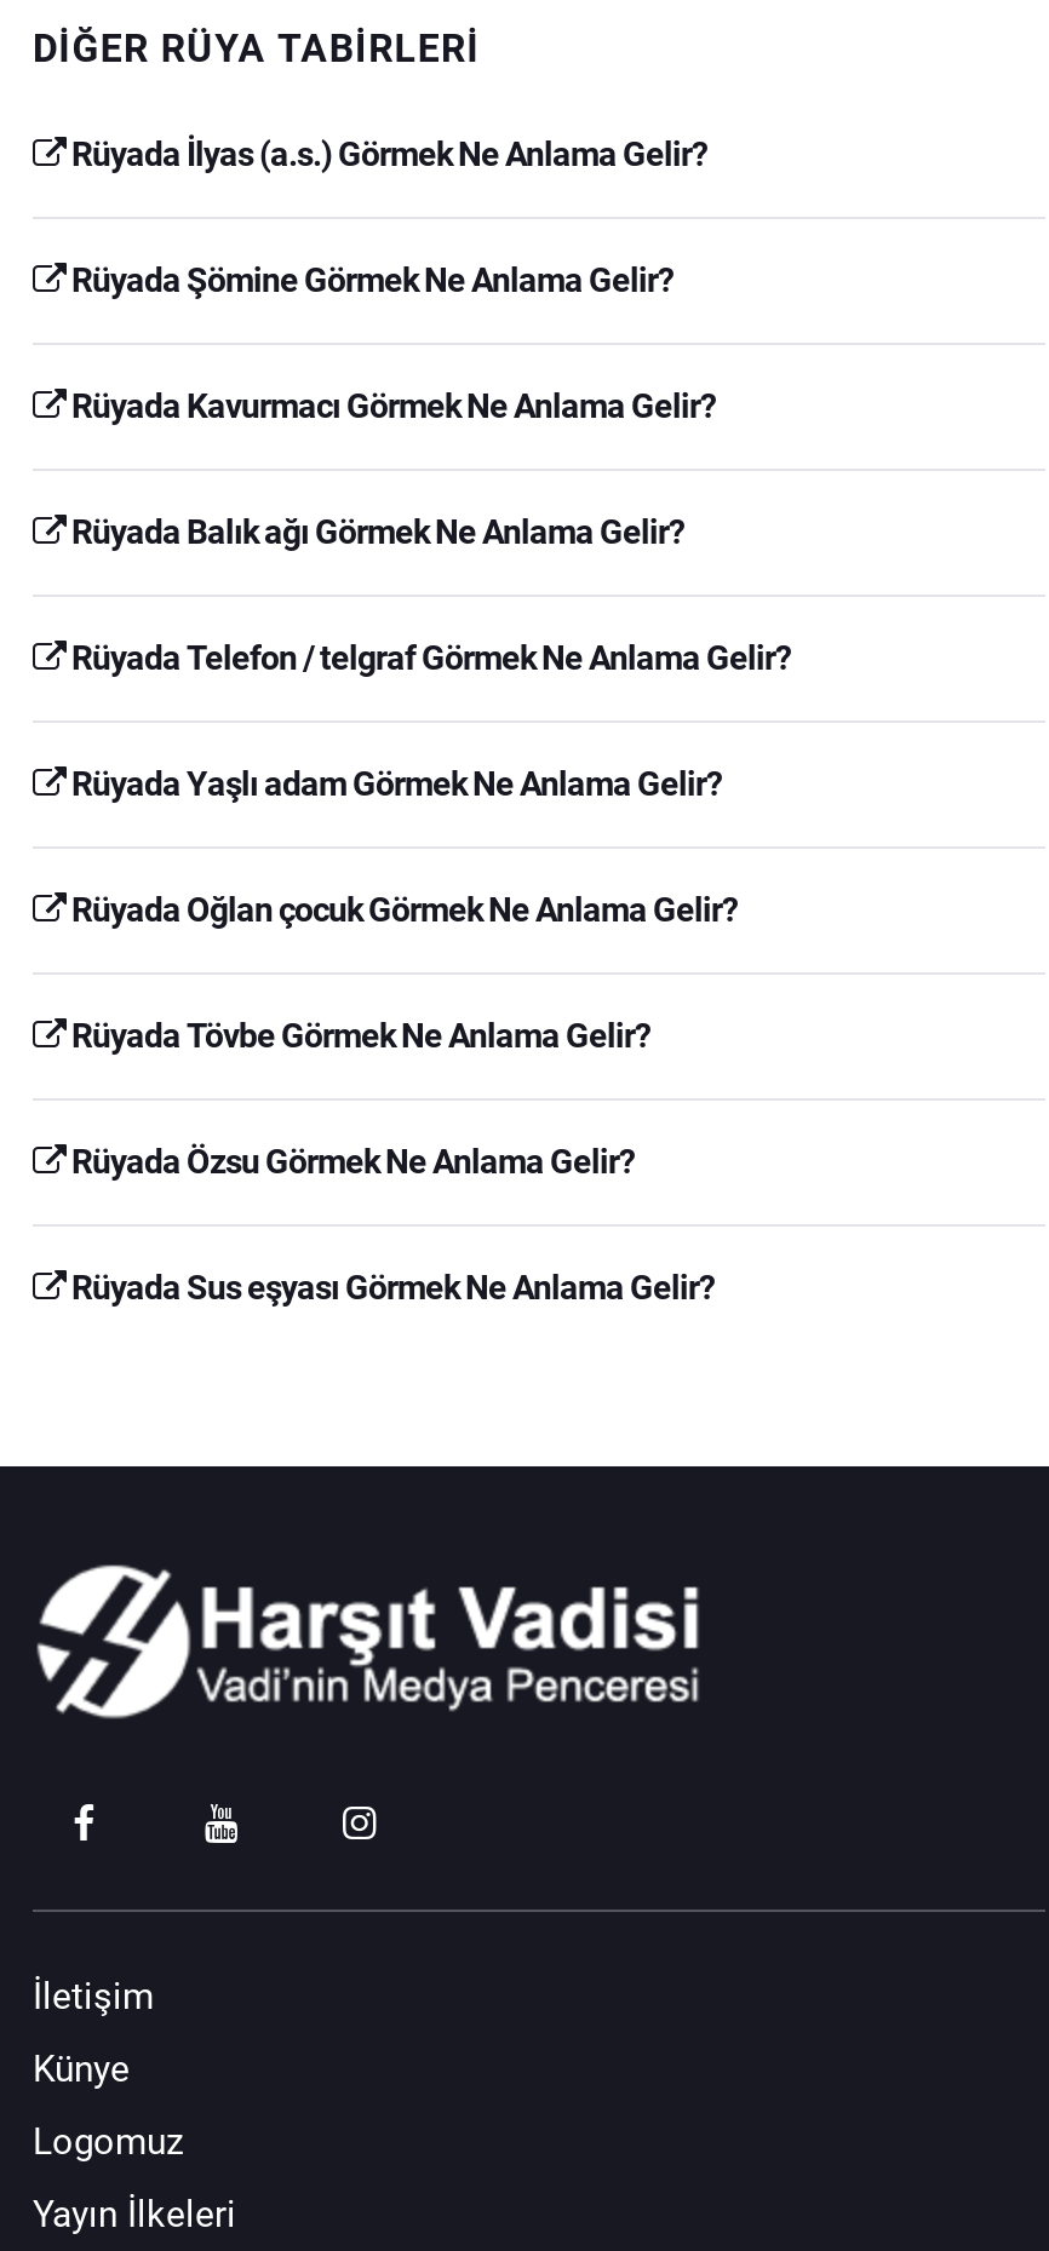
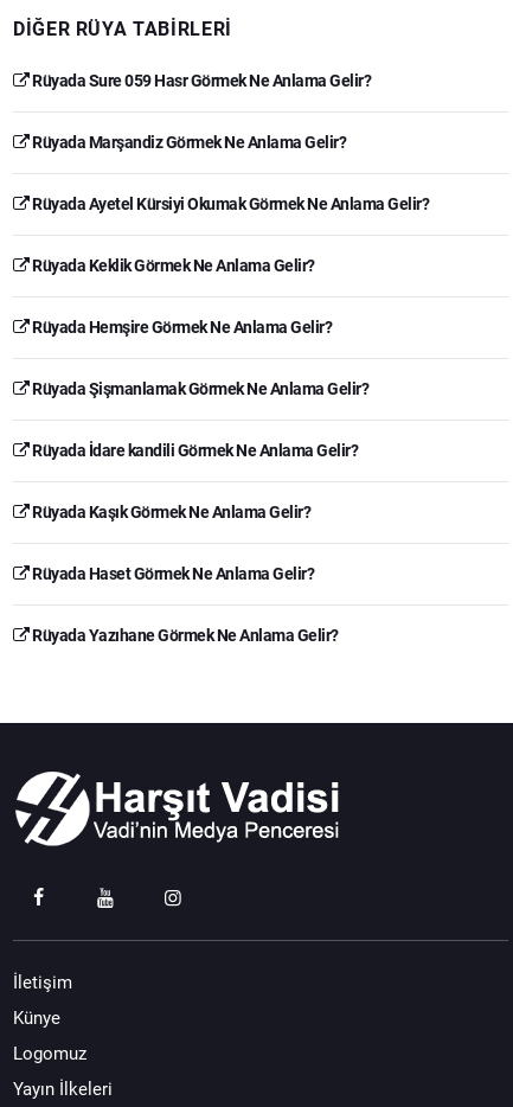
- Rüyada İlyas (a.s.) Görmek Ne Anlama Gelir?
+ Rüyada Sure 059 Hasr Görmek Ne Anlama Gelir?

- Rüyada Şömine Görmek Ne Anlama Gelir?
+ Rüyada Marşandiz Görmek Ne Anlama Gelir?

- Rüyada Kavurmacı Görmek Ne Anlama Gelir?
+ Rüyada Ayetel Kürsiyi Okumak Görmek Ne Anlama Gelir?

- Rüyada Balık ağı Görmek Ne Anlama Gelir?
+ Rüyada Keklik Görmek Ne Anlama Gelir?

- Rüyada Telefon / telgraf Görmek Ne Anlama Gelir?
+ Rüyada Hemşire Görmek Ne Anlama Gelir?

- Rüyada Yaşlı adam Görmek Ne Anlama Gelir?
+ Rüyada Şişmanlamak Görmek Ne Anlama Gelir?

- Rüyada Oğlan çocuk Görmek Ne Anlama Gelir?
+ Rüyada İdare kandili Görmek Ne Anlama Gelir?

- Rüyada Tövbe Görmek Ne Anlama Gelir?
+ Rüyada Kaşık Görmek Ne Anlama Gelir?

- Rüyada Özsu Görmek Ne Anlama Gelir?
+ Rüyada Haset Görmek Ne Anlama Gelir?

- Rüyada Sus eşyası Görmek Ne Anlama Gelir?
+ Rüyada Yazıhane Görmek Ne Anlama Gelir?
